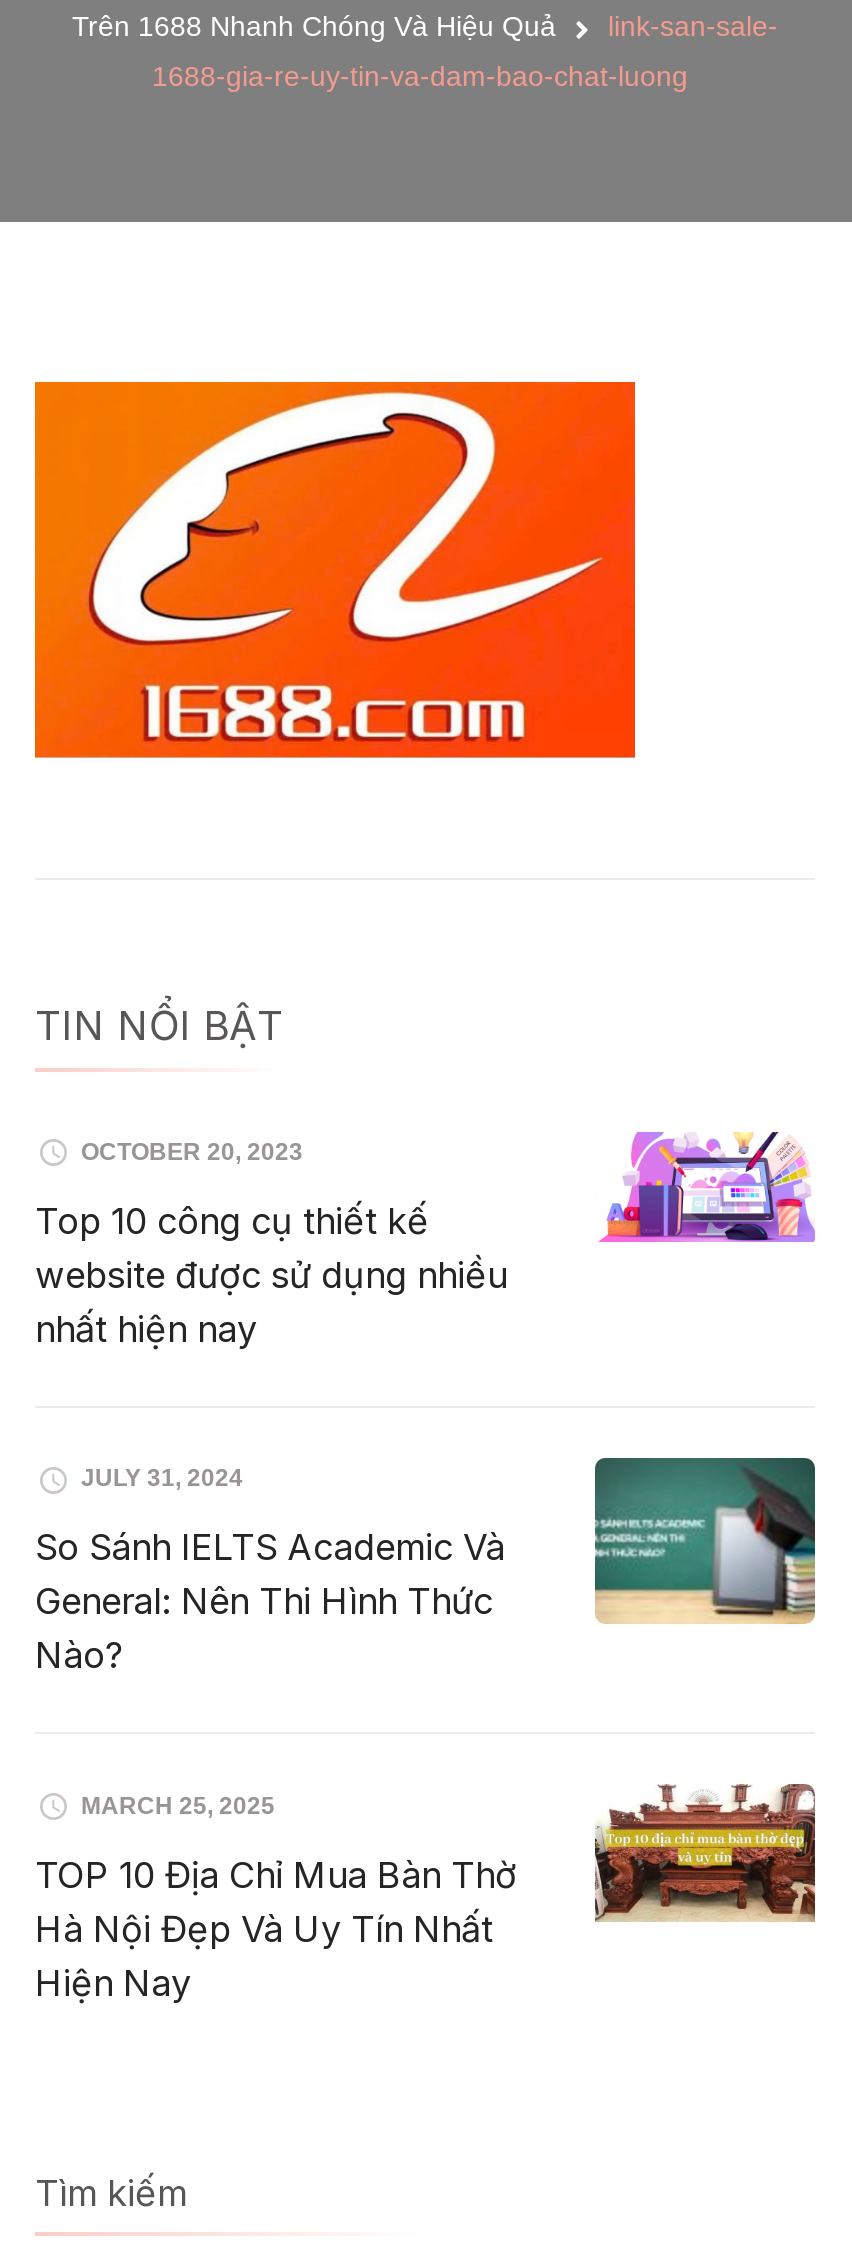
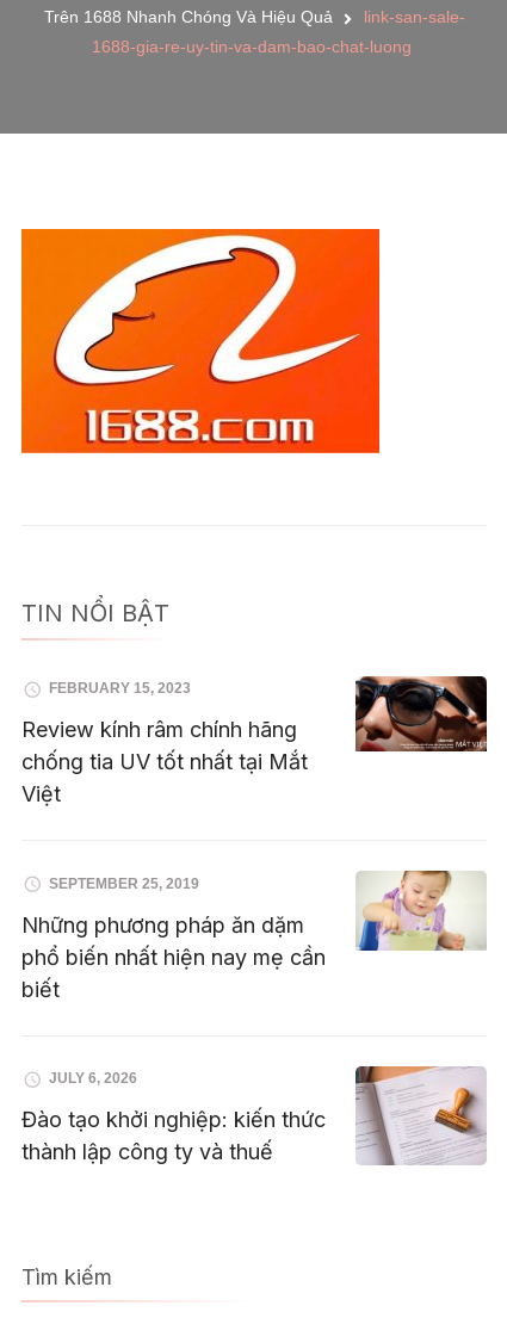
- OCTOBER 20, 2023
+ FEBRUARY 15, 2023

- [image]
+ [image]

- Top 10 công cụ thiết kế
- website được sử dụng nhiều
- nhất hiện nay
+ Review kính râm chính hãng
+ chống tia UV tốt nhất tại Mắt
+ Việt

- JULY 31, 2024
+ SEPTEMBER 25, 2019

- [image]
+ [image]

- So Sánh IELTS Academic Và
- General: Nên Thi Hình Thức
- Nào?
+ Những phương pháp ăn dặm
+ phổ biến nhất hiện nay mẹ cần
+ biết

- [image]
- TOP 10 Địa Chỉ Mua Bàn Thờ
- Hà Nội Đẹp Và Uy Tín Nhất
- Hiện Nay
+ [image]
+ Đào tạo khởi nghiệp: kiến thức
+ thành lập công ty và thuế

- MARCH 25, 2025
+ JULY 6, 2026
